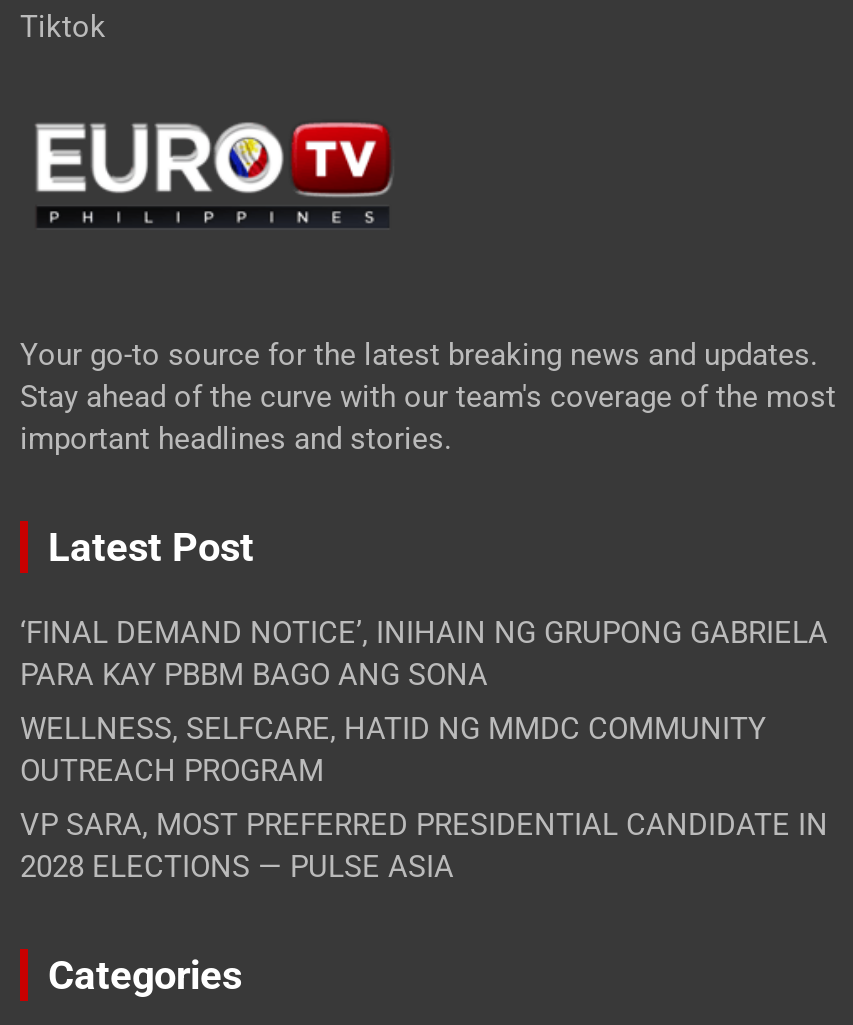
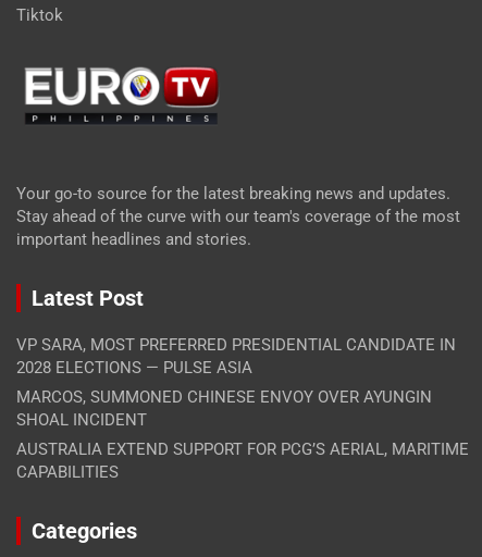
- ‘FINAL DEMAND NOTICE’, INIHAIN NG GRUPONG GABRIELA
- PARA KAY PBBM BAGO ANG SONA
- WELLNESS, SELFCARE, HATID NG MMDC COMMUNITY
- OUTREACH PROGRAM

moved up: VP SARA, MOST PREFERRED PRESIDENTIAL CANDIDATE IN | 2028 ELECTIONS — PULSE ASIA

+ MARCOS, SUMMONED CHINESE ENVOY OVER AYUNGIN
+ SHOAL INCIDENT
+ AUSTRALIA EXTEND SUPPORT FOR PCG’S AERIAL, MARITIME
+ CAPABILITIES
